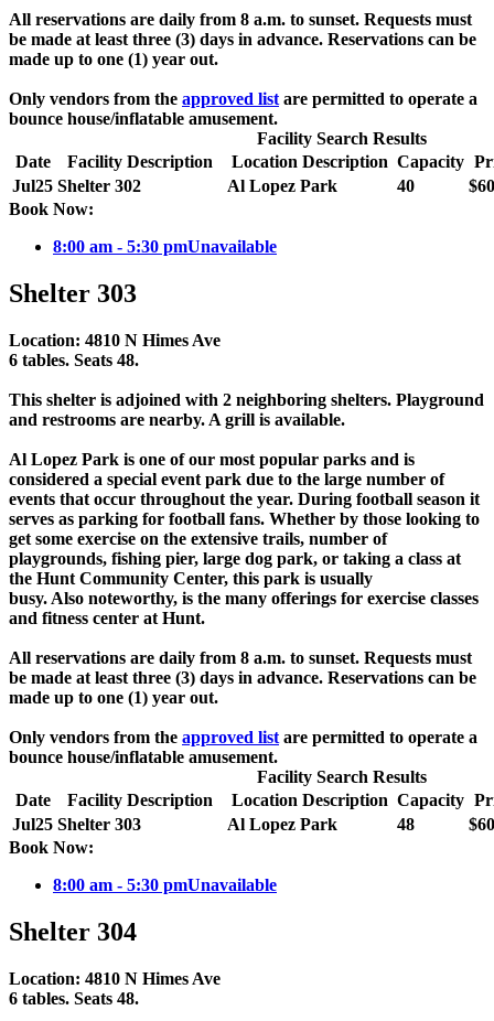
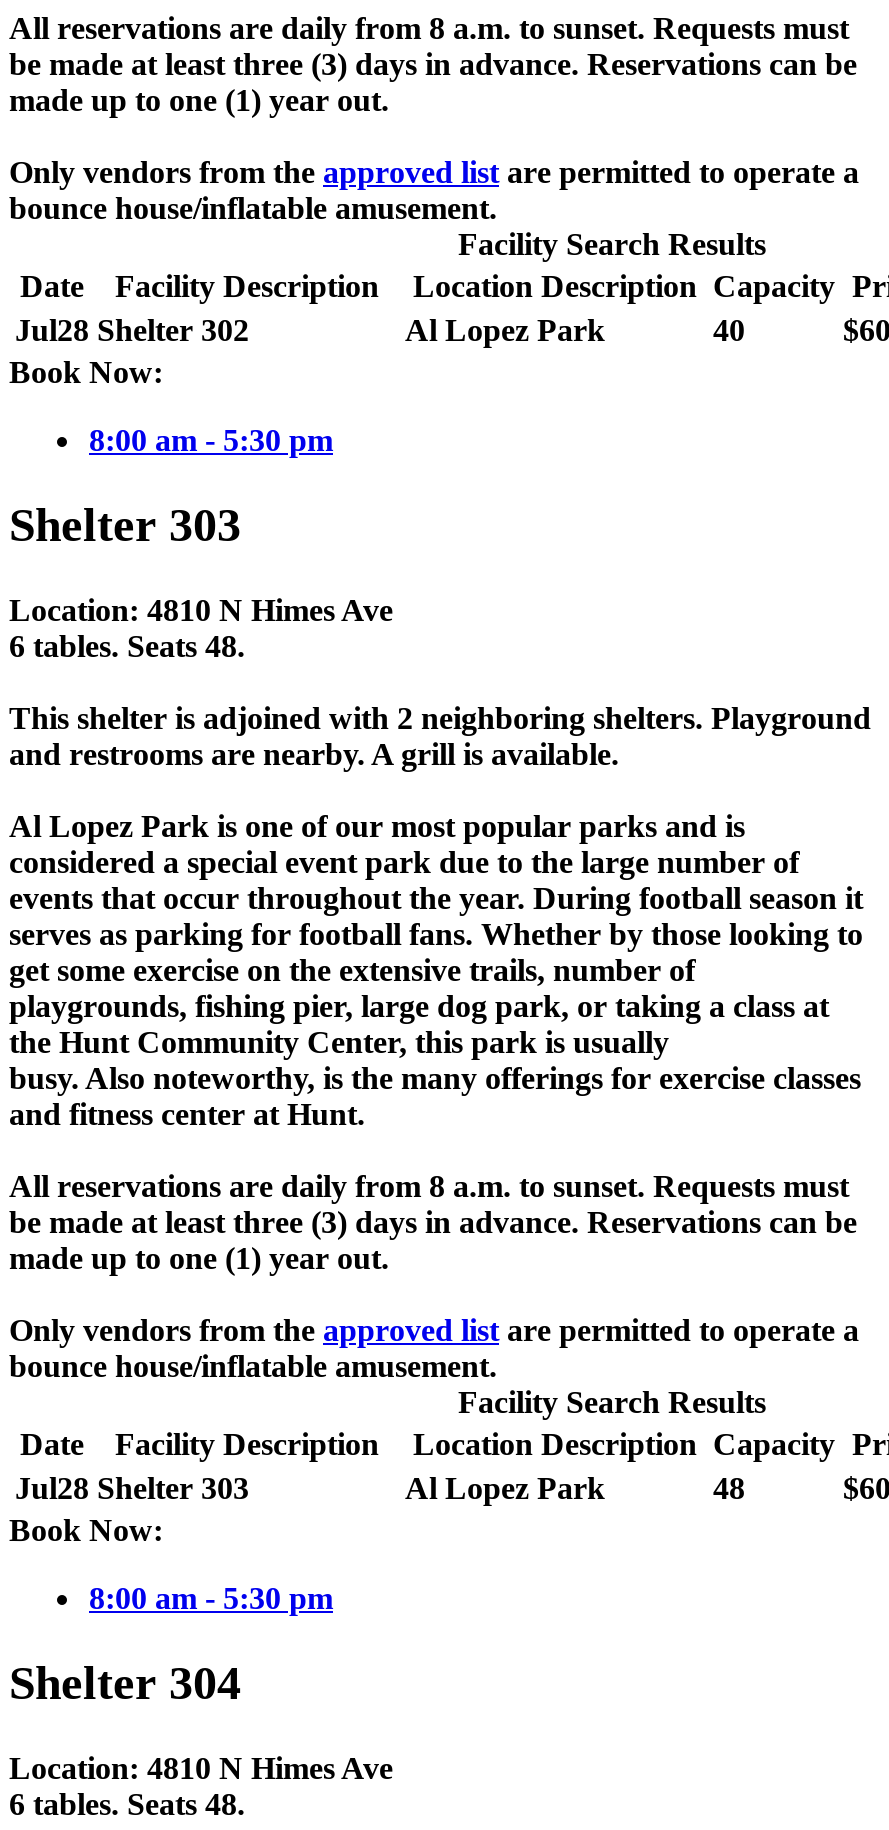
- Jul25 Shelter 302
+ Jul28 Shelter 302

- 8:00 am - 5:30 pmUnavailable
+ 8:00 am - 5:30 pm

- Jul25 Shelter 303
+ Jul28 Shelter 303

- 8:00 am - 5:30 pmUnavailable
+ 8:00 am - 5:30 pm
